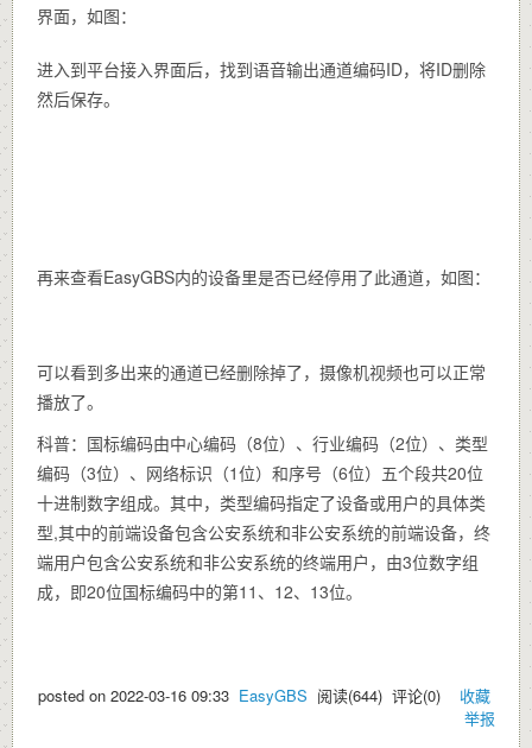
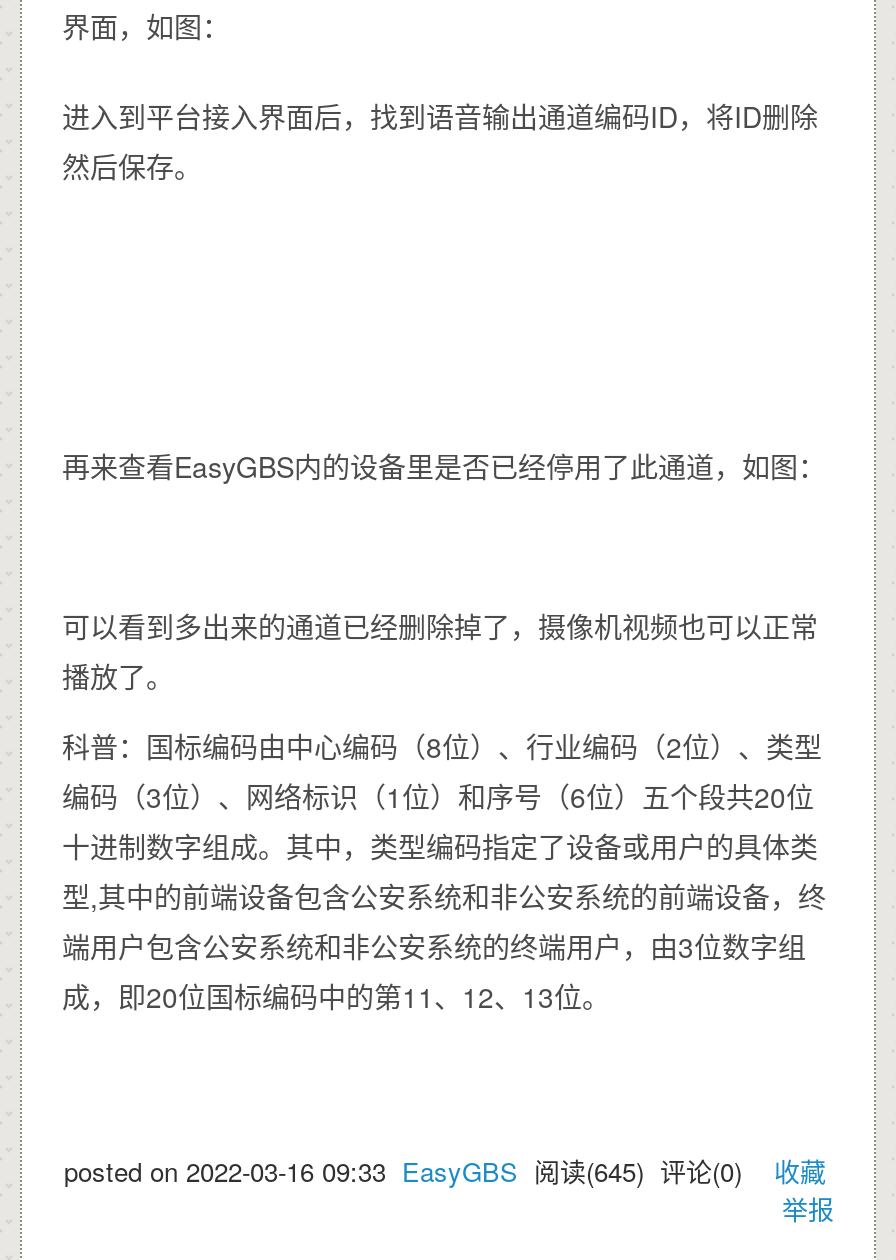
- posted on 2022-03-16 09:33 EasyGBS阅读(644) 评论(0)收藏
+ posted on 2022-03-16 09:33 EasyGBS阅读(645) 评论(0)收藏
